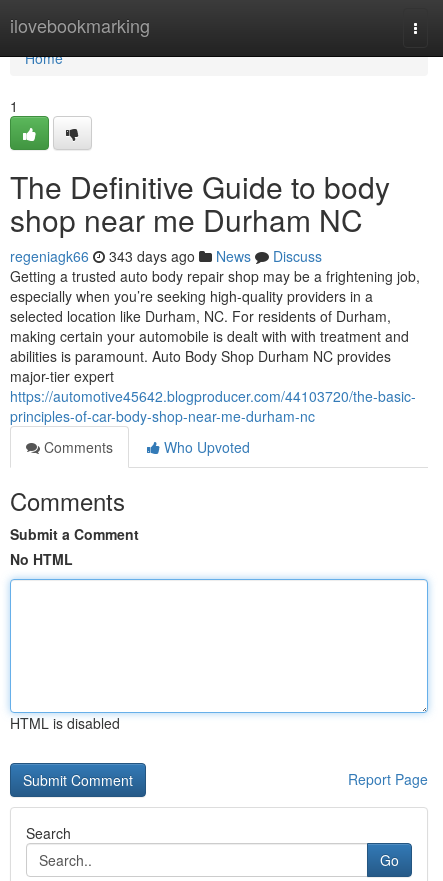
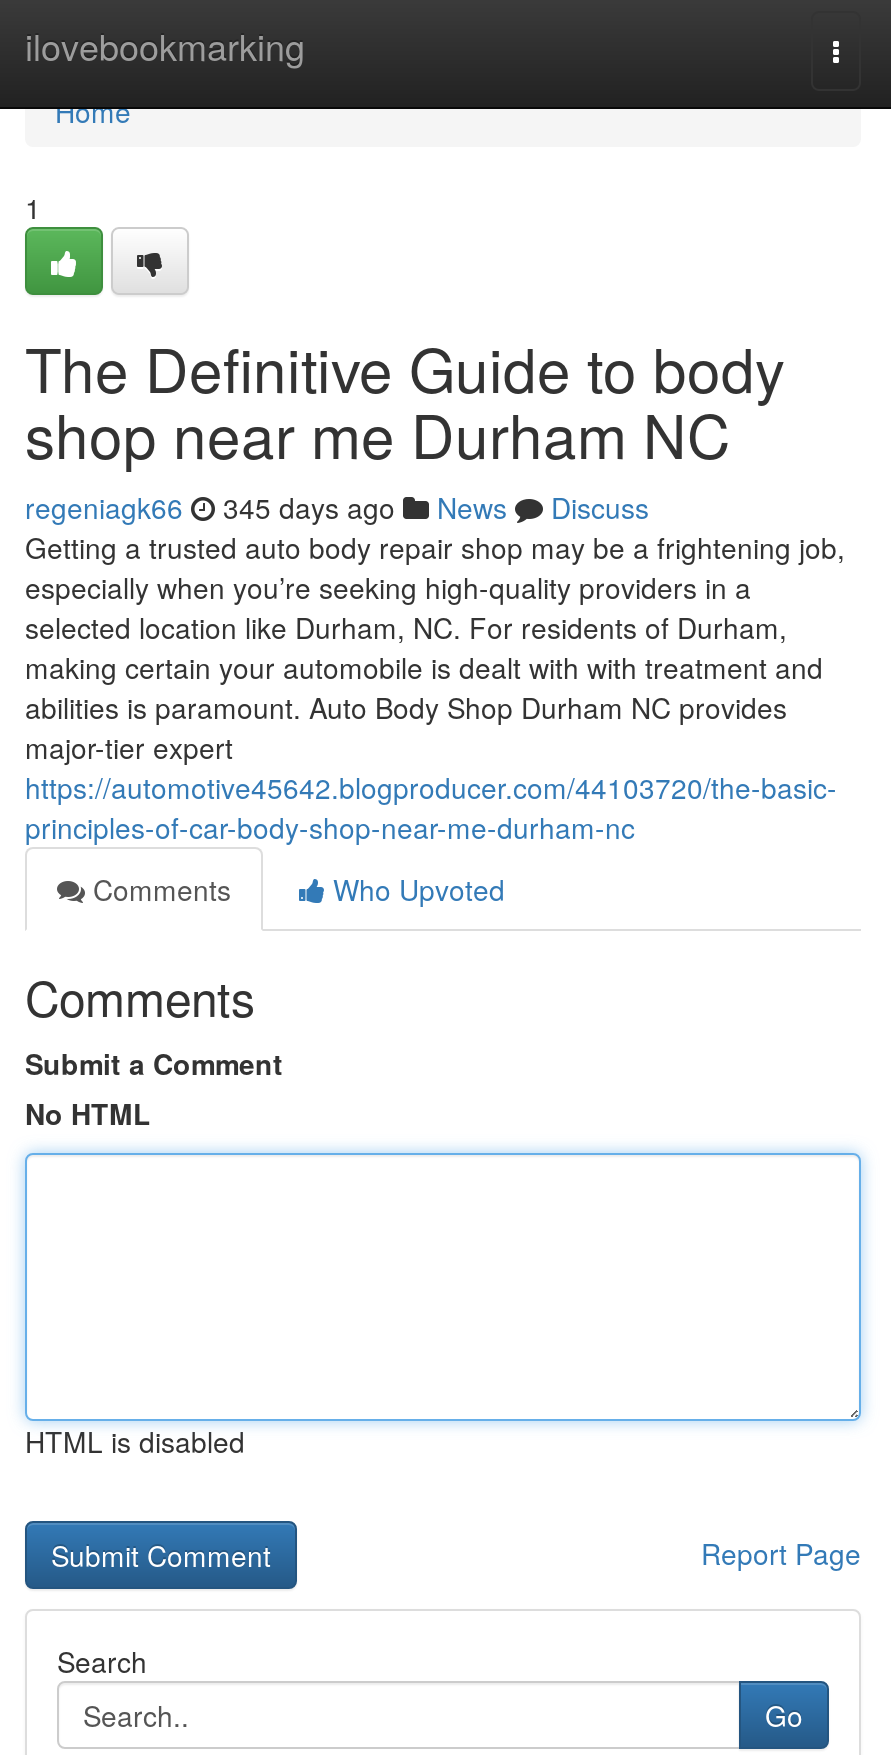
- regeniagk66 343 days ago News Discuss
+ regeniagk66 345 days ago News Discuss
